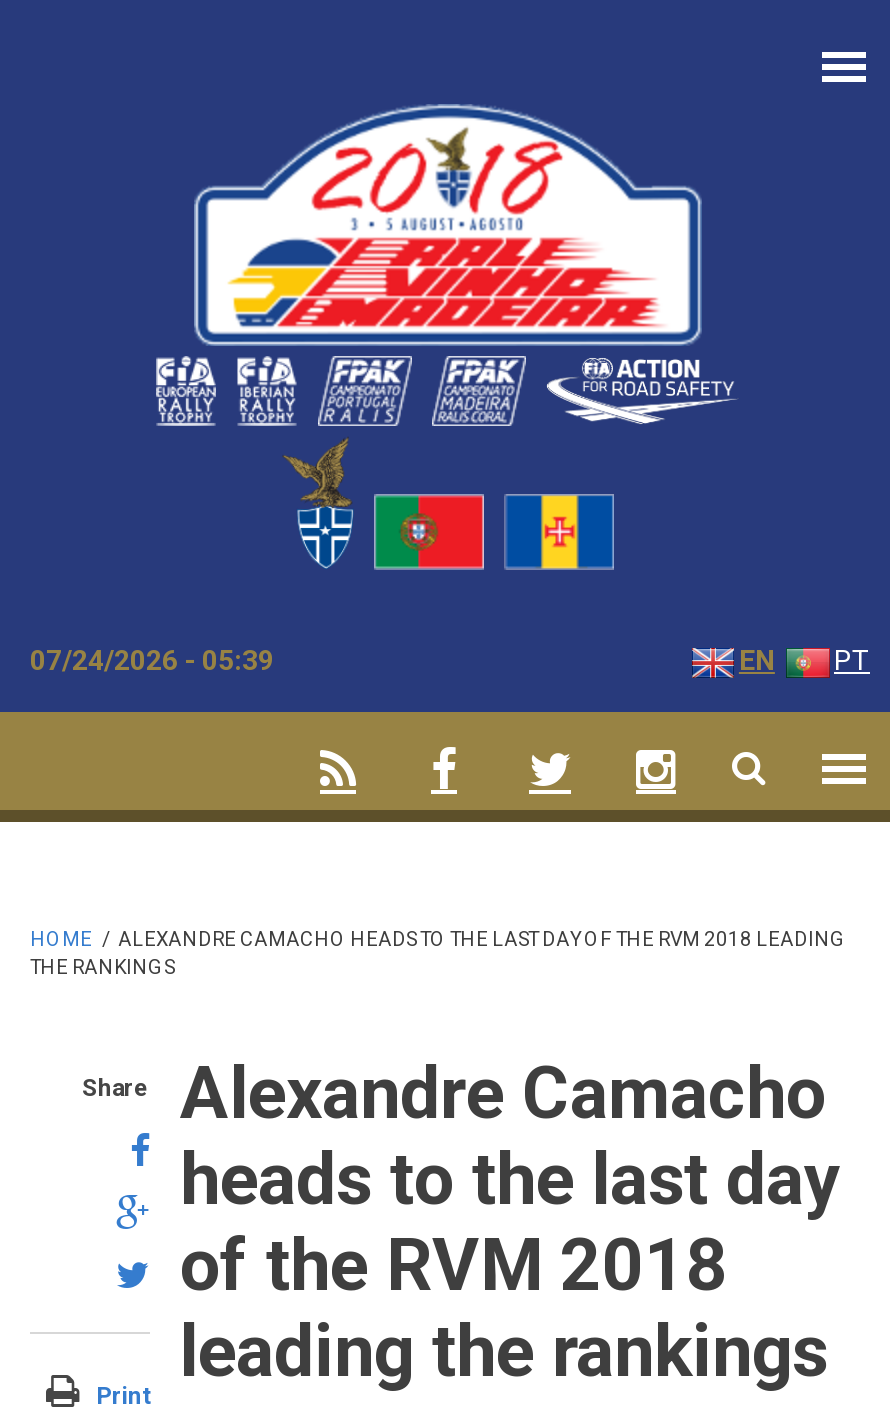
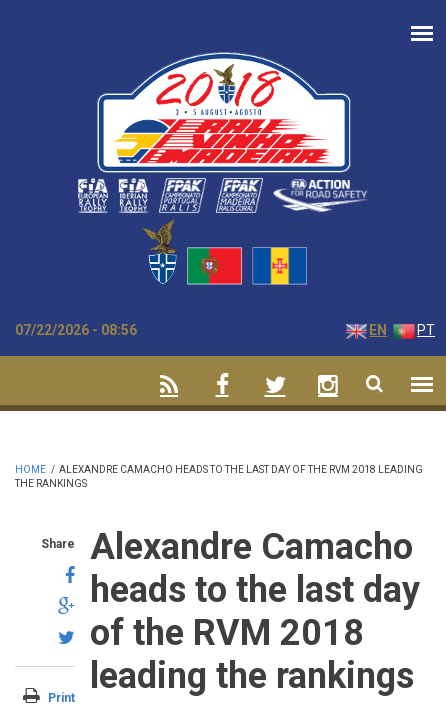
- 07/24/2026 - 05:39
+ 07/22/2026 - 08:56
